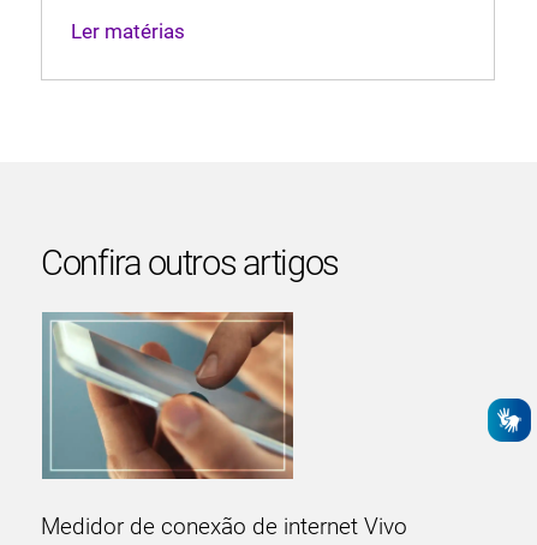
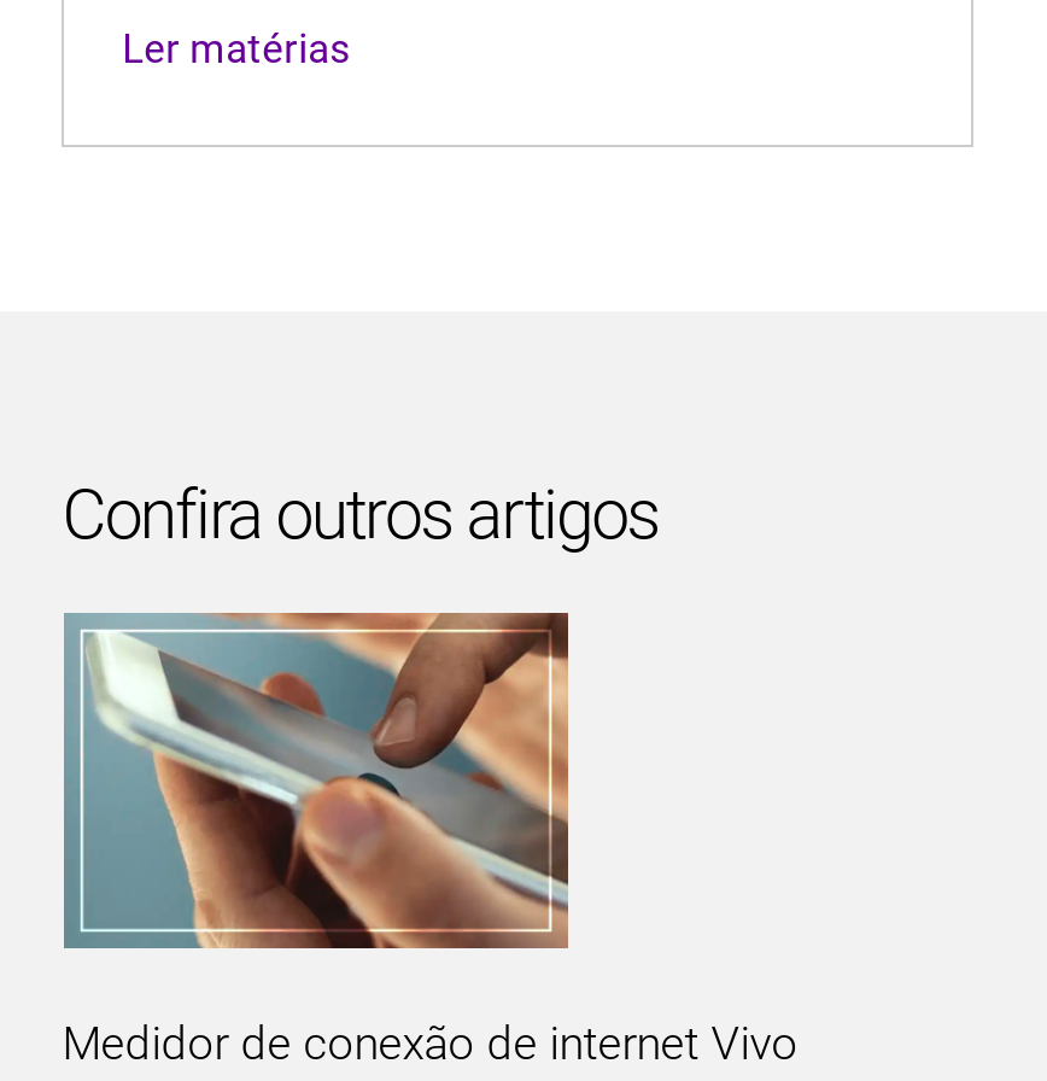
- [image]
